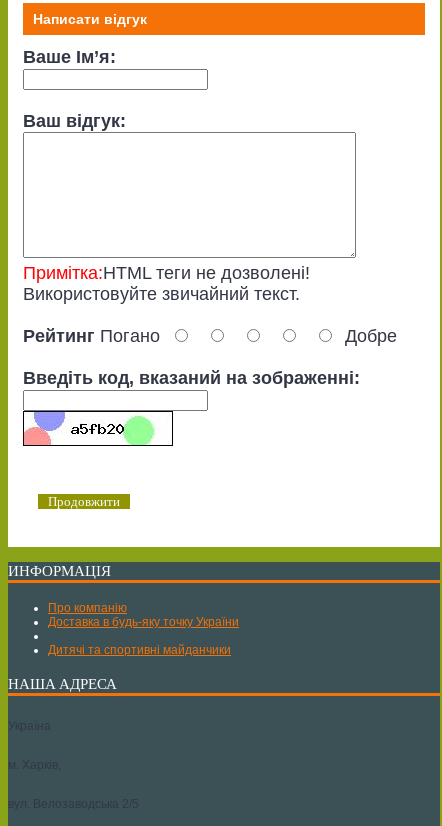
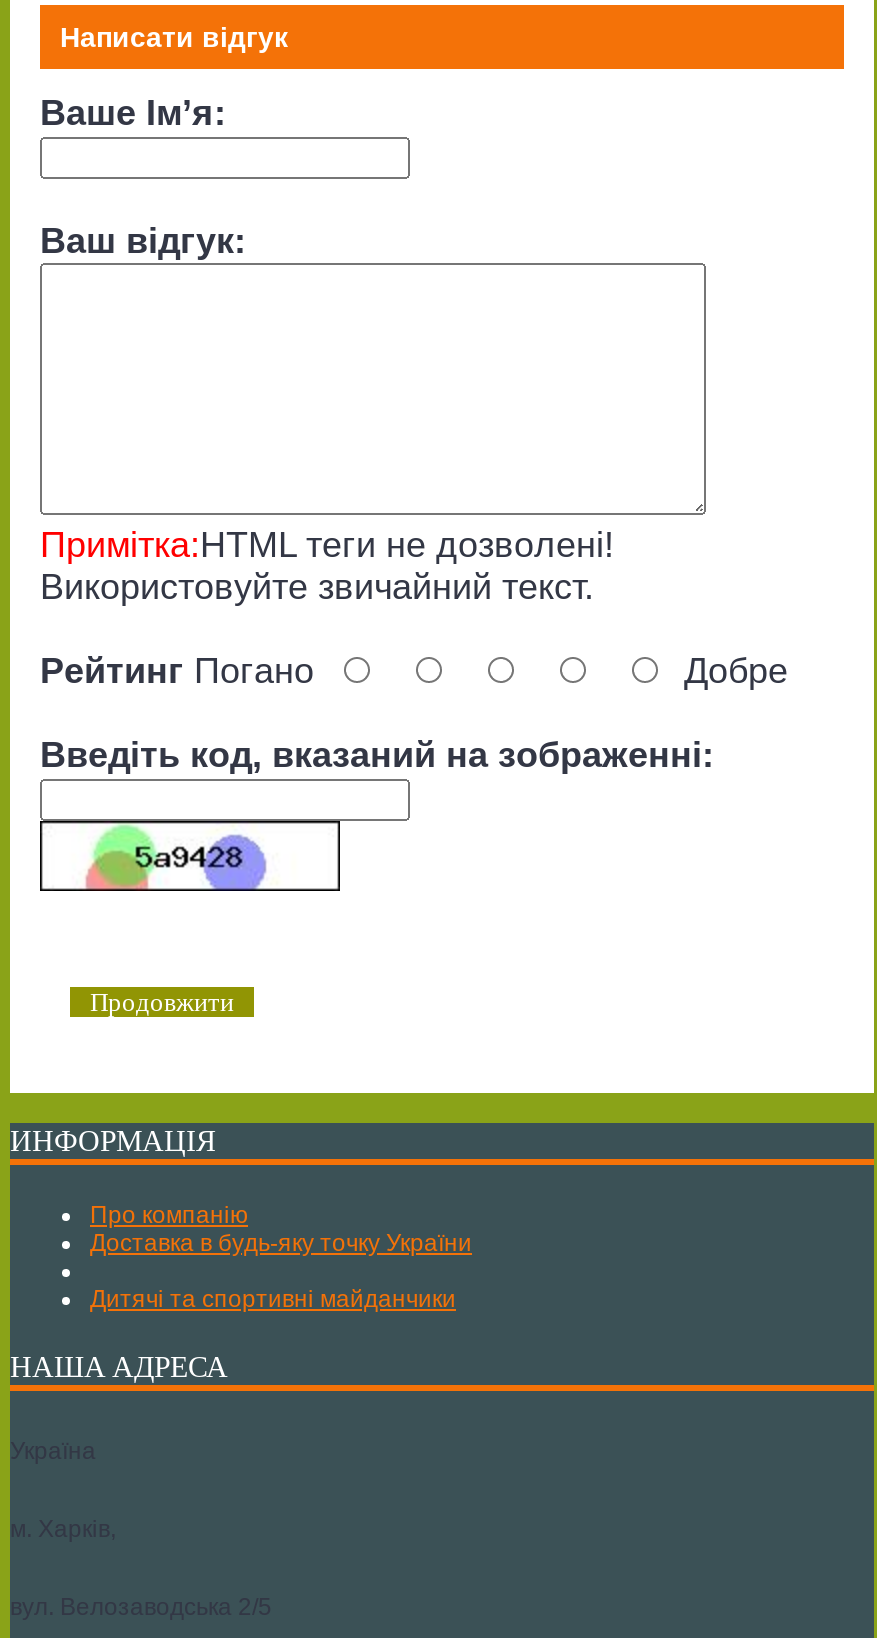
- [image]
+ [image]
